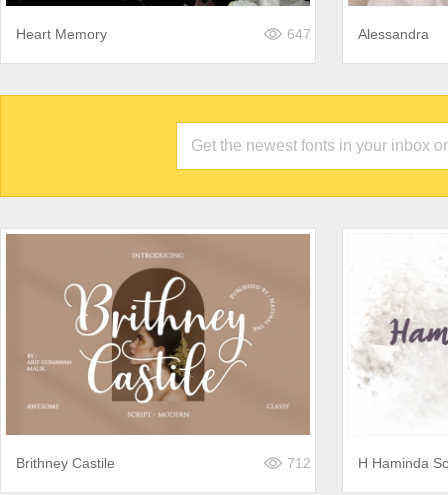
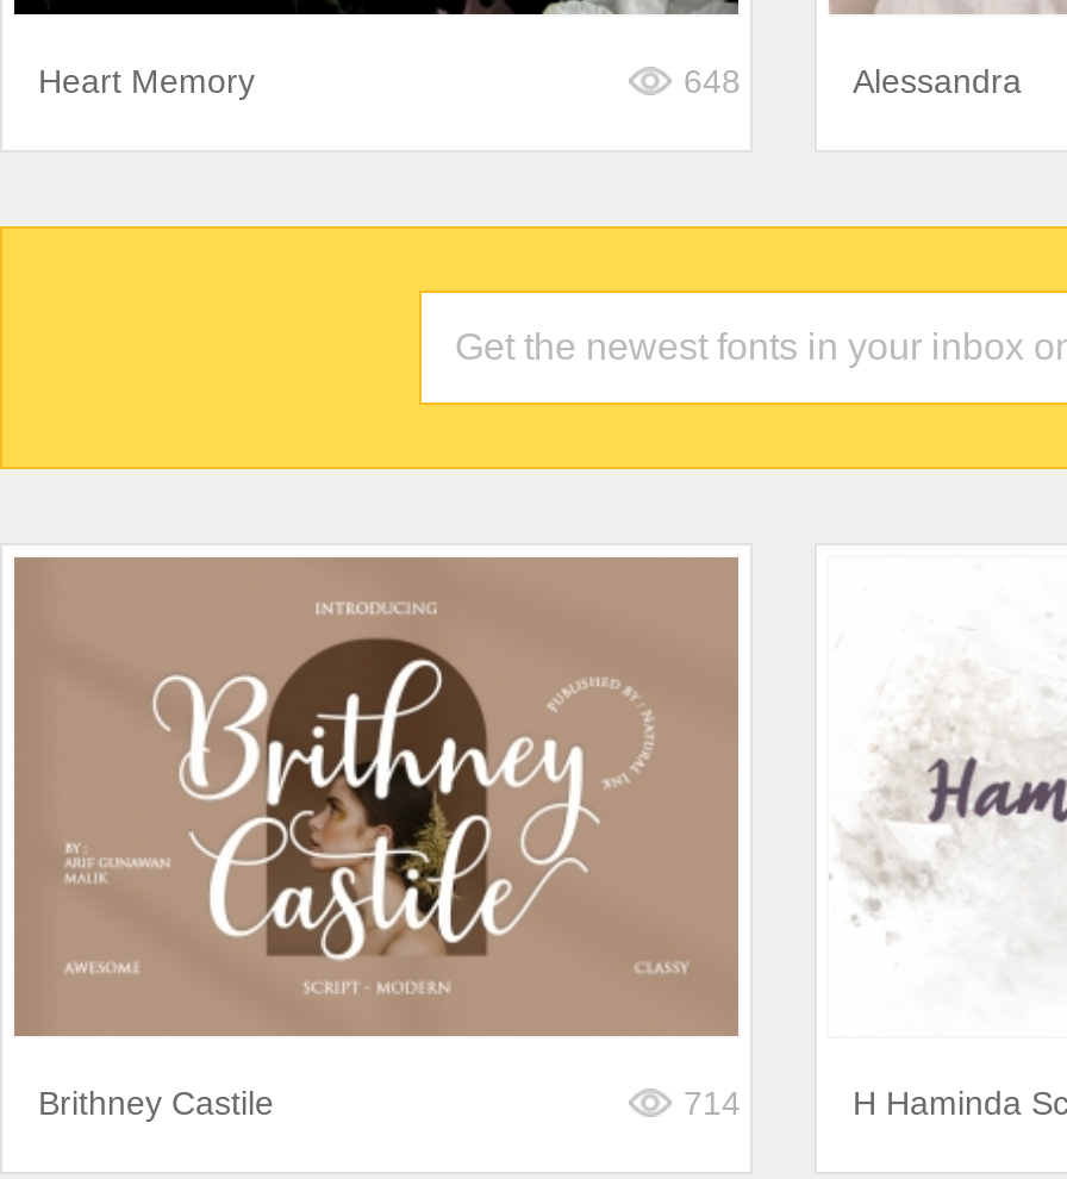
- 647
+ 648

- 712
+ 714
